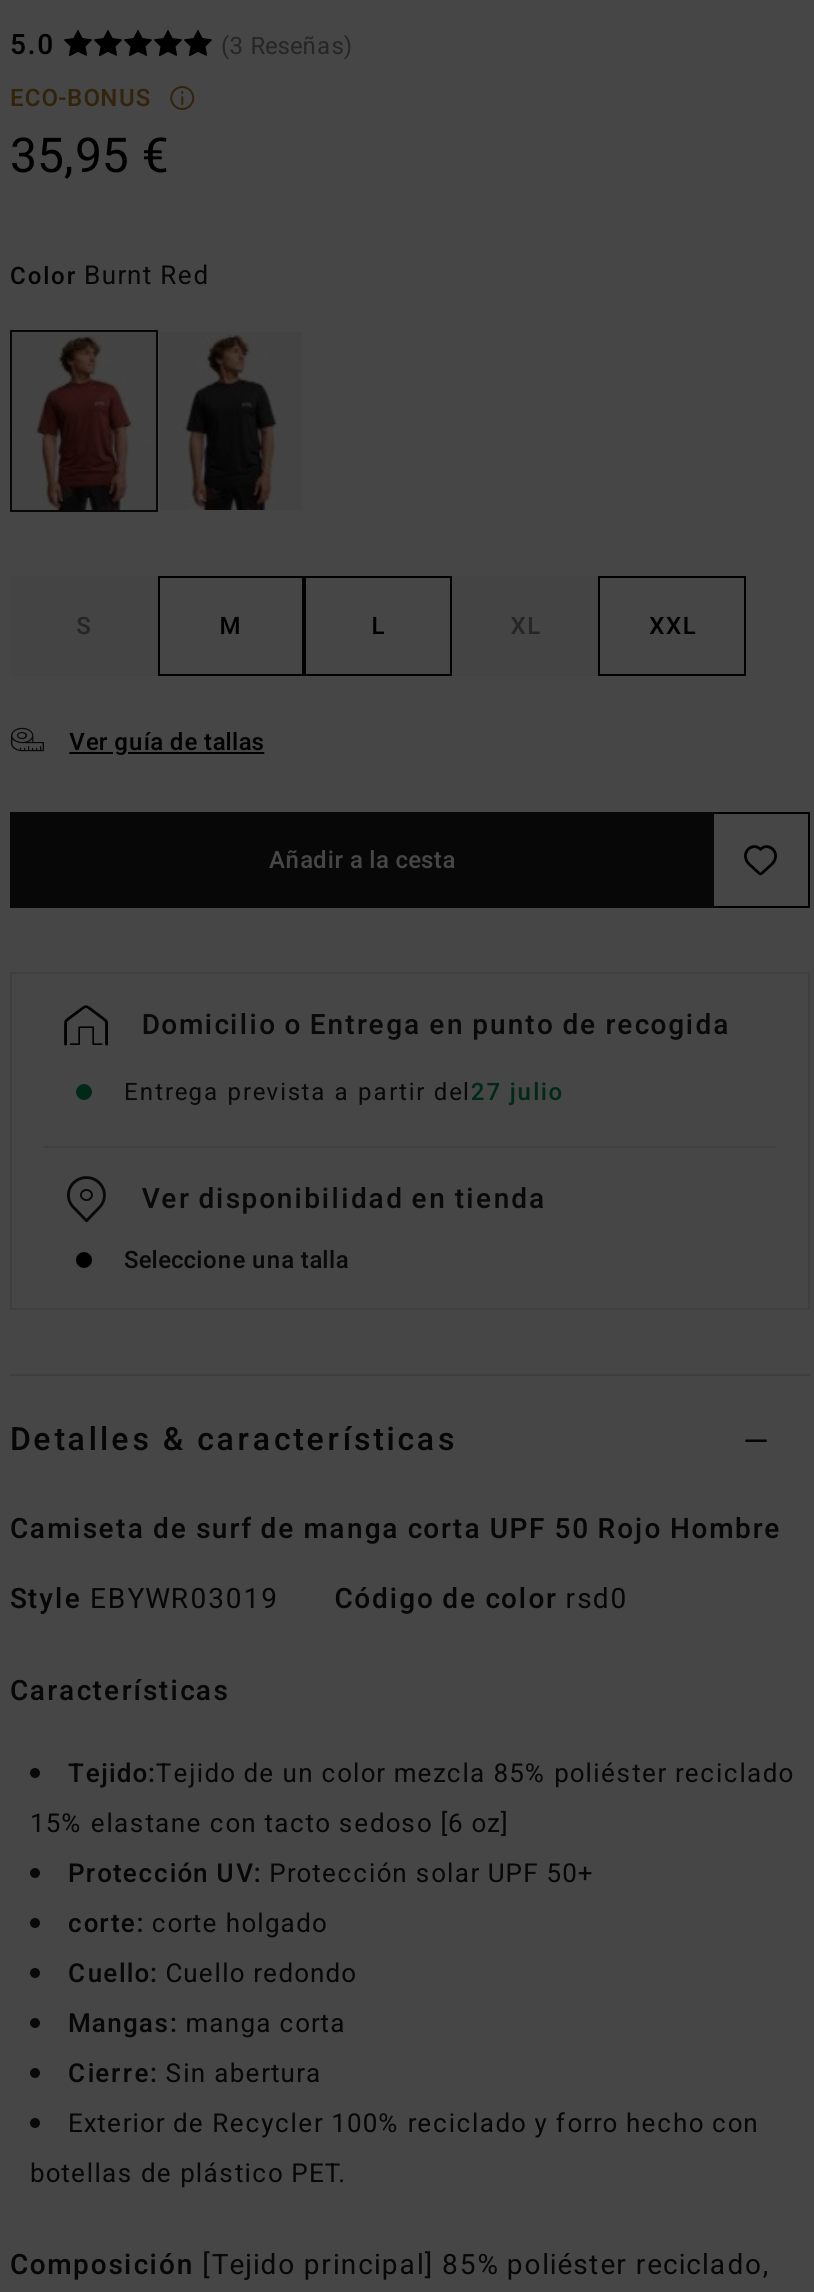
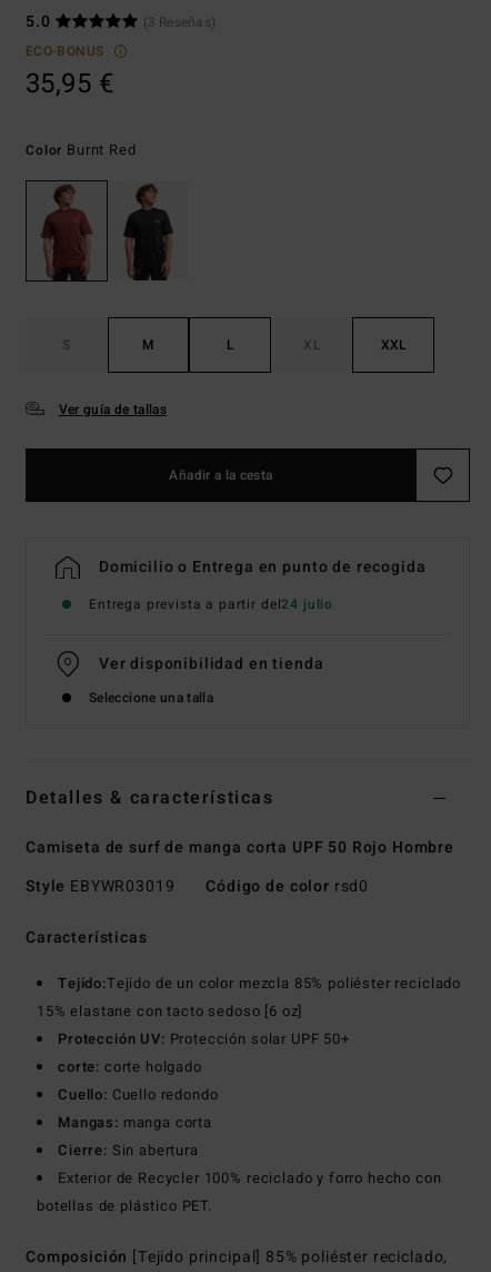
- Entrega prevista a partir del27 julio
+ Entrega prevista a partir del24 julio
